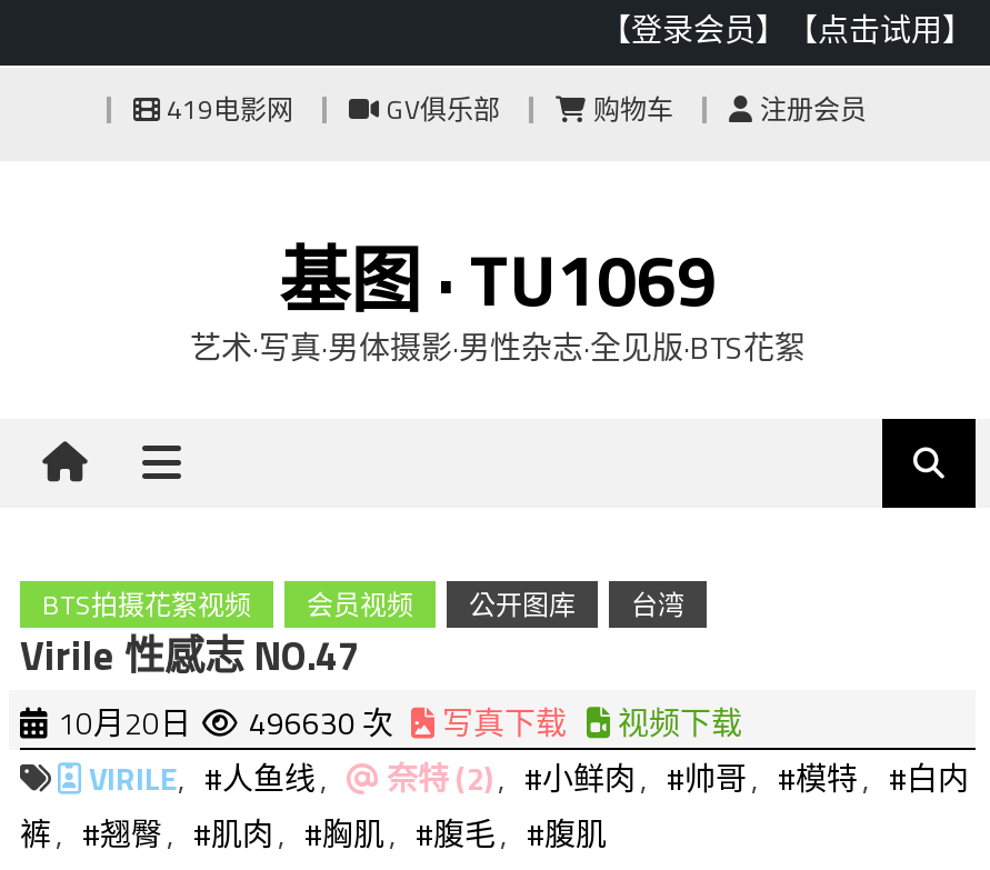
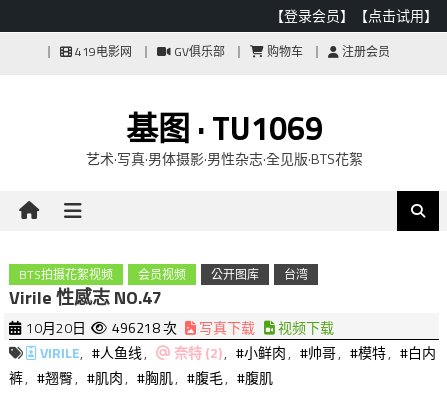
- 10月20日 496630 次 写真下载 视频下载
+ 10月20日 496218 次 写真下载 视频下载
